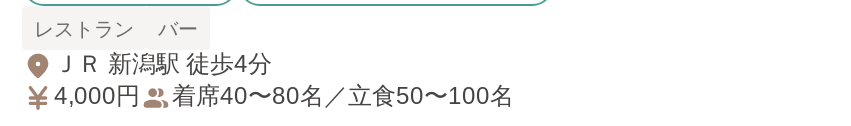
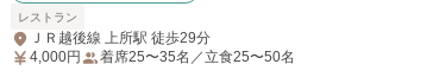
- バー
- ＪＲ 新潟駅 徒歩4分
+ ＪＲ越後線 上所駅 徒歩29分

- 着席40〜80名／立食50〜100名
+ 着席25〜35名／立食25〜50名
